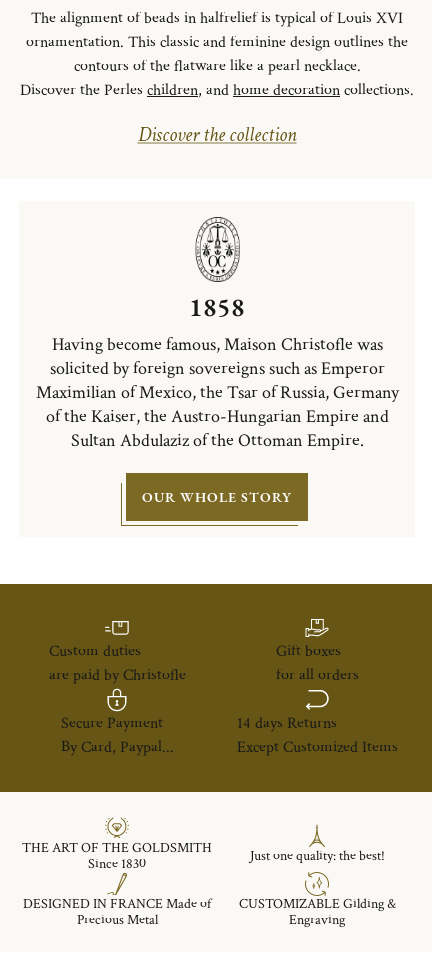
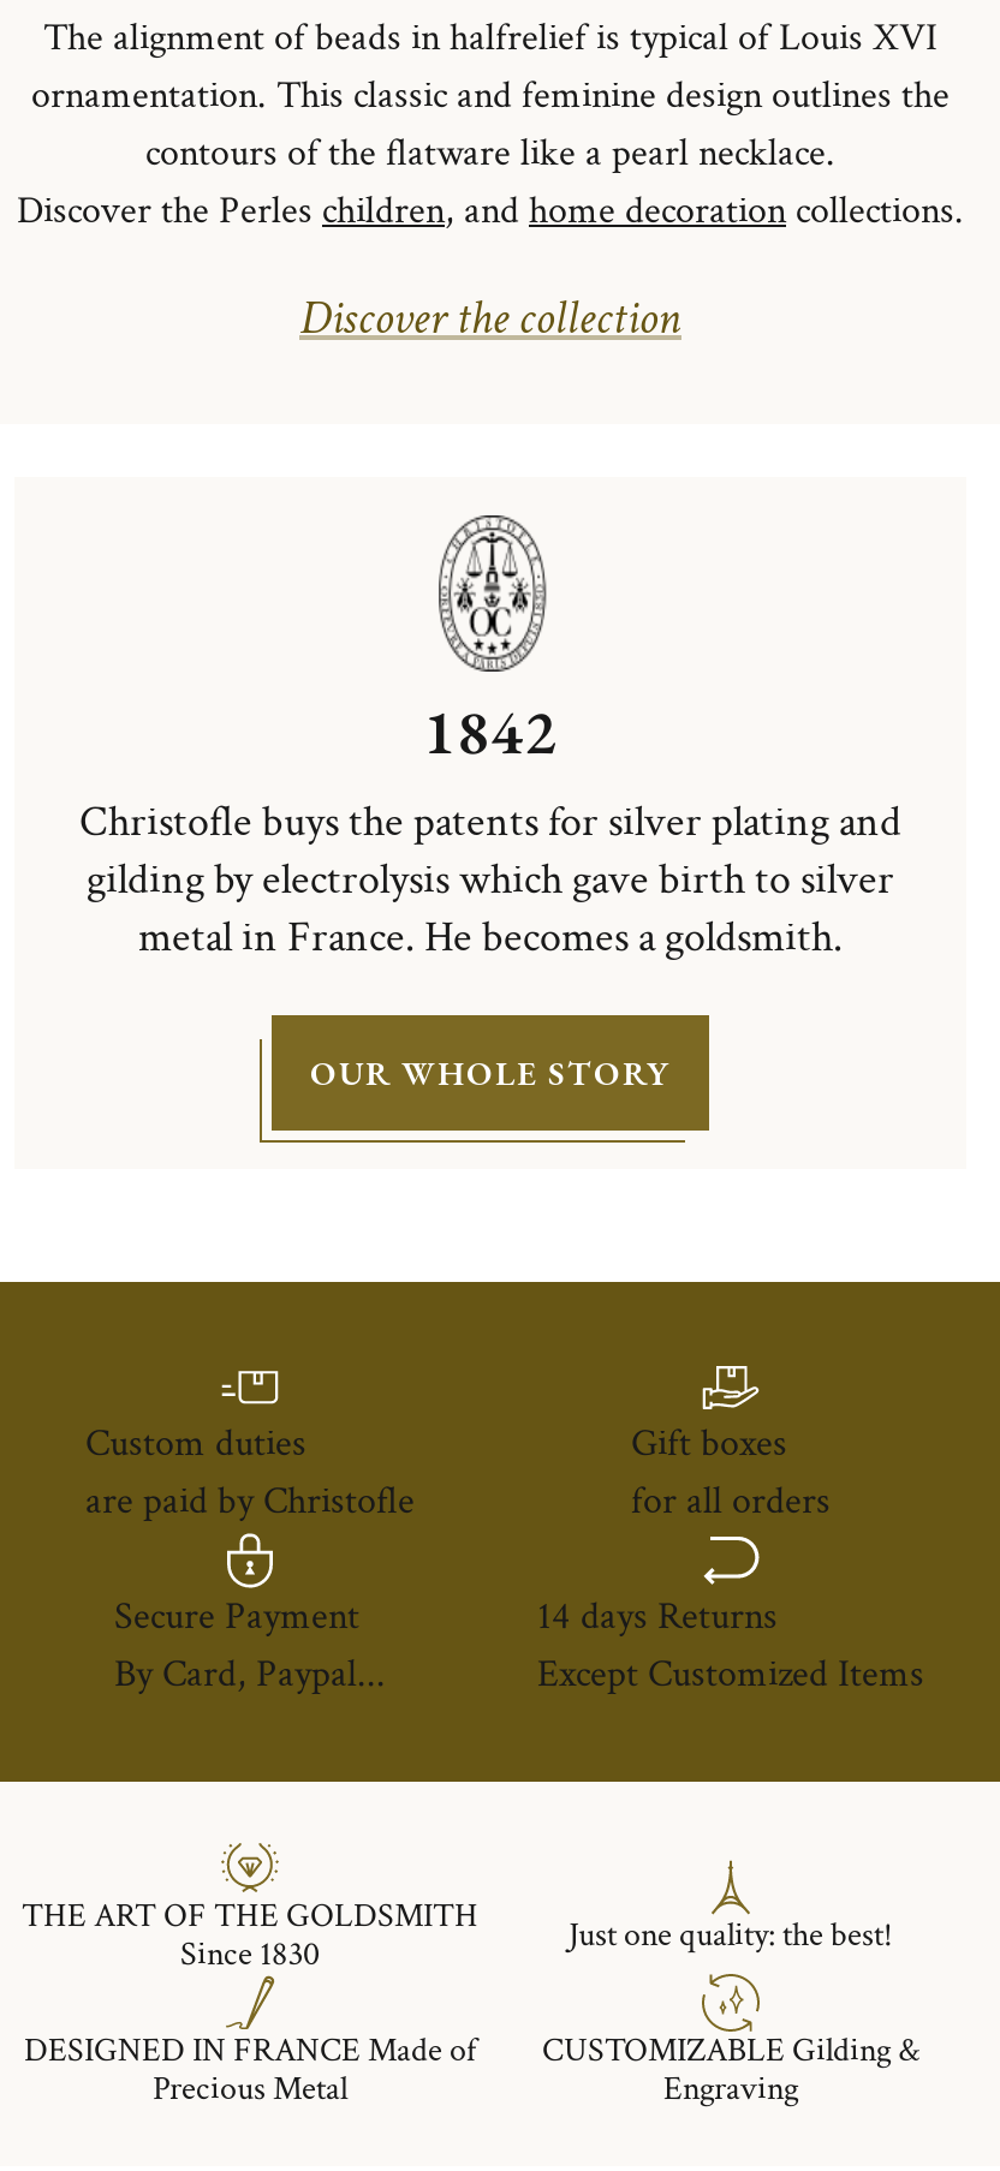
- 1858
- Having become famous, Maison Christofle was
- solicited by foreign sovereigns such as Emperor
- Maximilian of Mexico, the Tsar of Russia, Germany
- of the Kaiser, the Austro-Hungarian Empire and
- Sultan Abdulaziz of the Ottoman Empire.
+ 1842
+ Christofle buys the patents for silver plating and
+ gilding by electrolysis which gave birth to silver
+ metal in France. He becomes a goldsmith.
